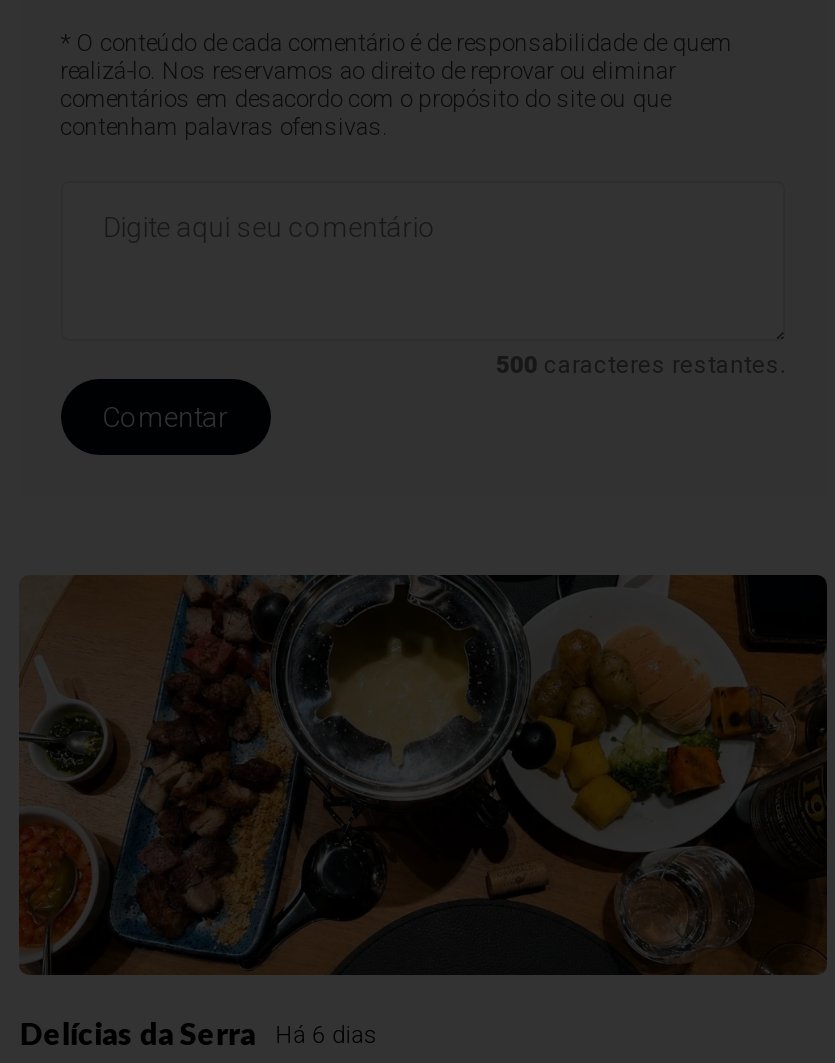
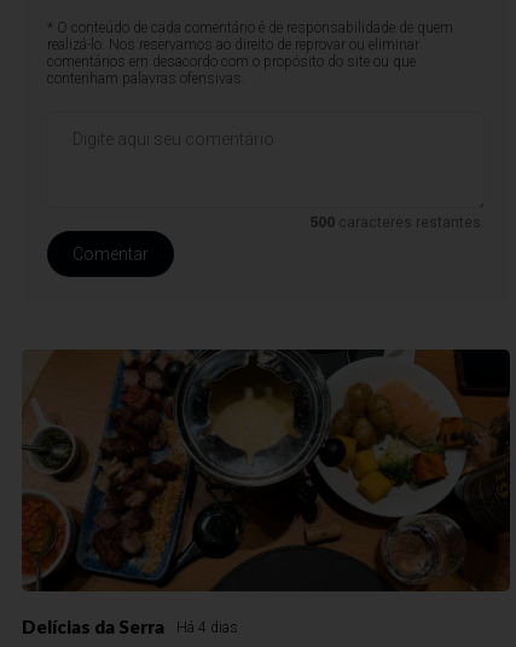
- Delícias da Serra Há 6 dias
+ Delícias da Serra Há 4 dias
